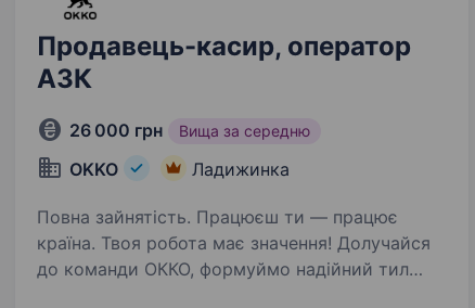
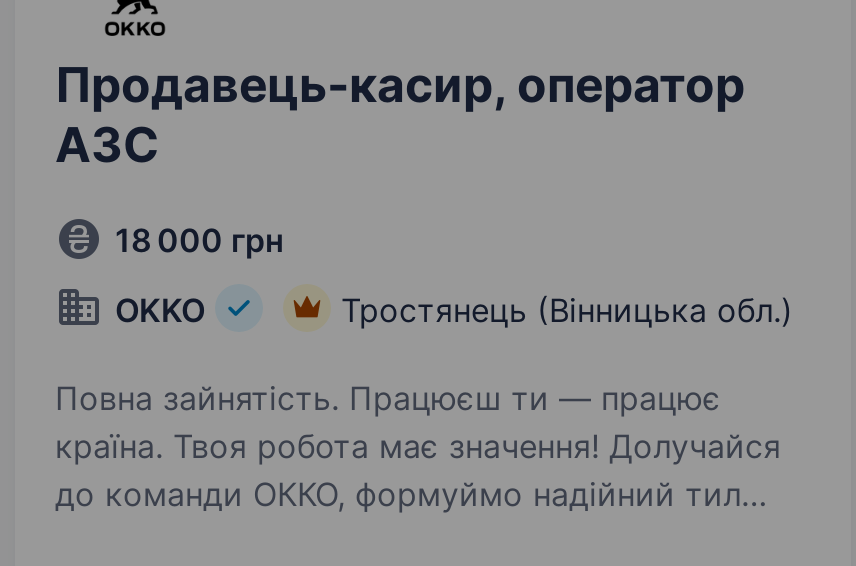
- АЗК
+ АЗС

- 26 000 грн
- Вища за середню
+ 18 000 грн

- Ладижинка
+ Тростянець (Вінницька обл.)
